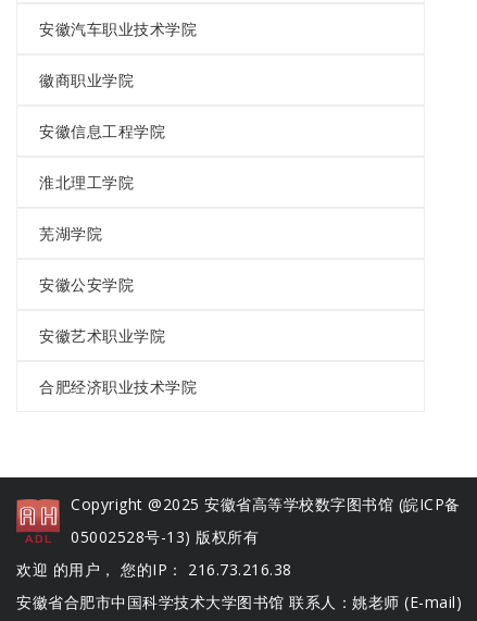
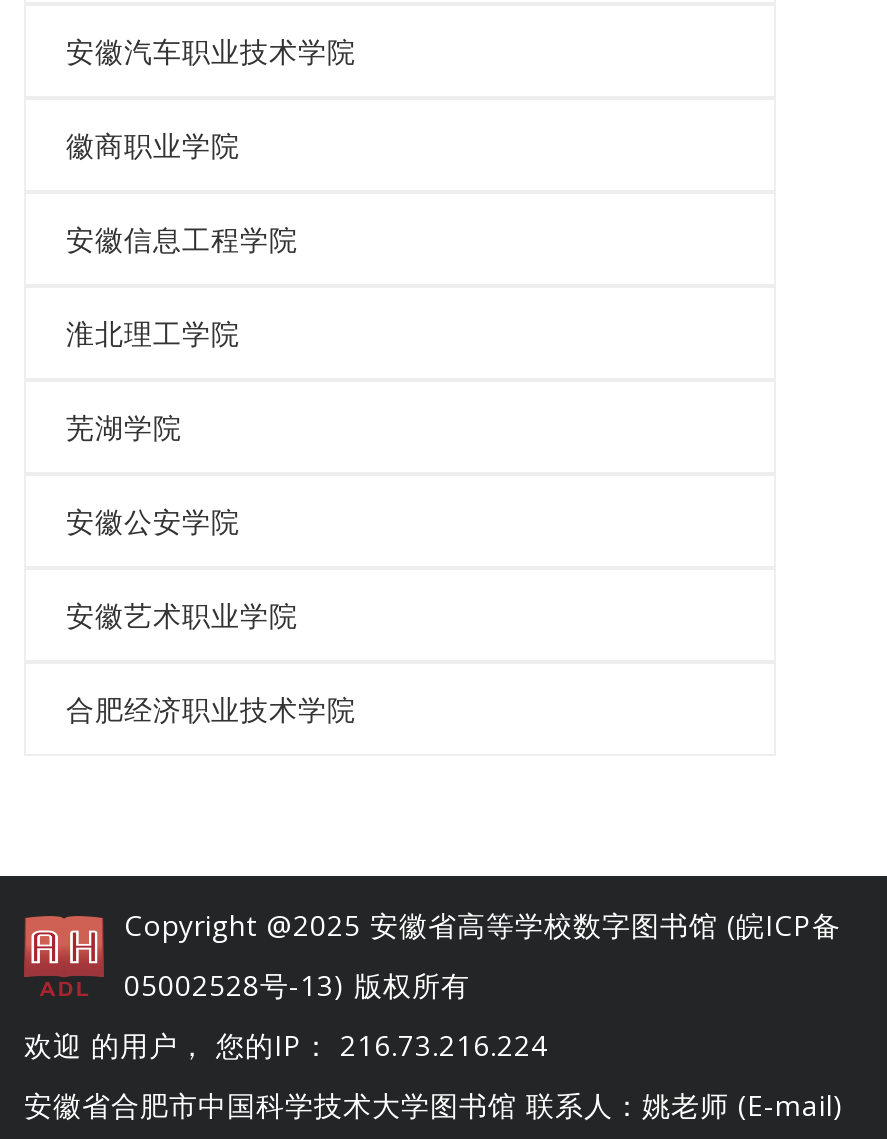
- 欢迎 的用户， 您的IP： 216.73.216.38
+ 欢迎 的用户， 您的IP： 216.73.216.224
